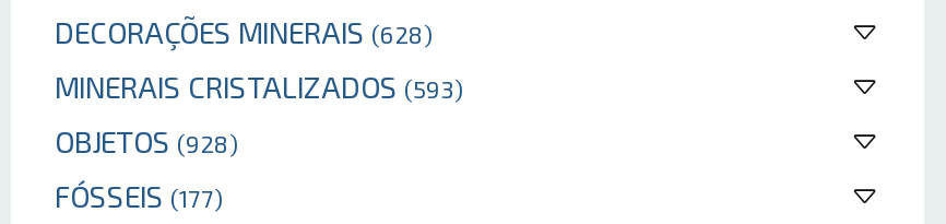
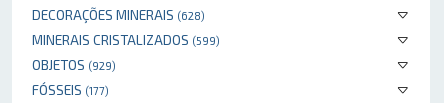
- MINERAIS CRISTALIZADOS (593)
+ MINERAIS CRISTALIZADOS (599)

- OBJETOS (928)
+ OBJETOS (929)
